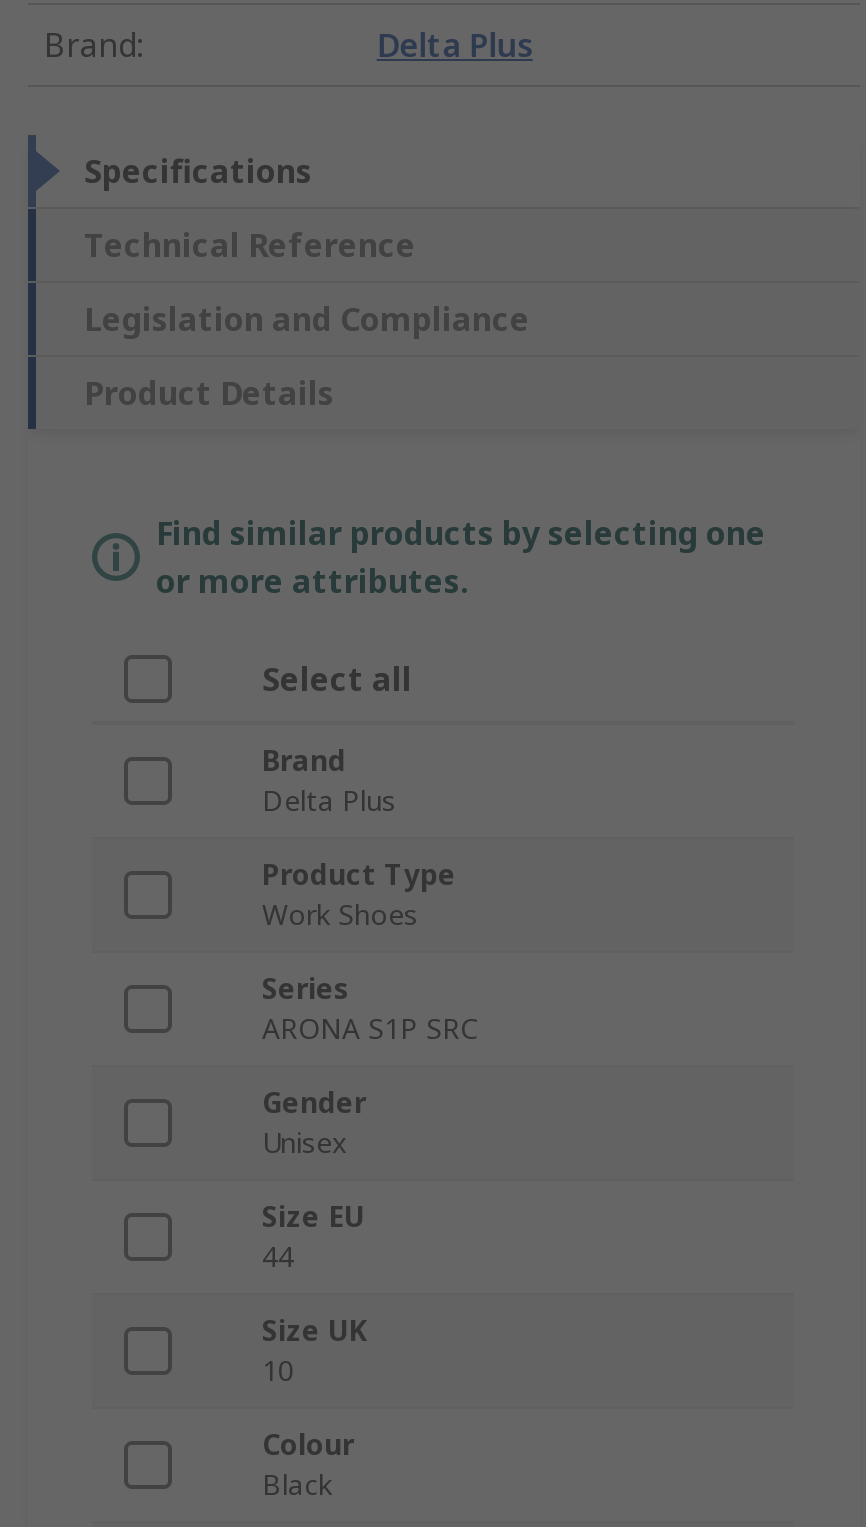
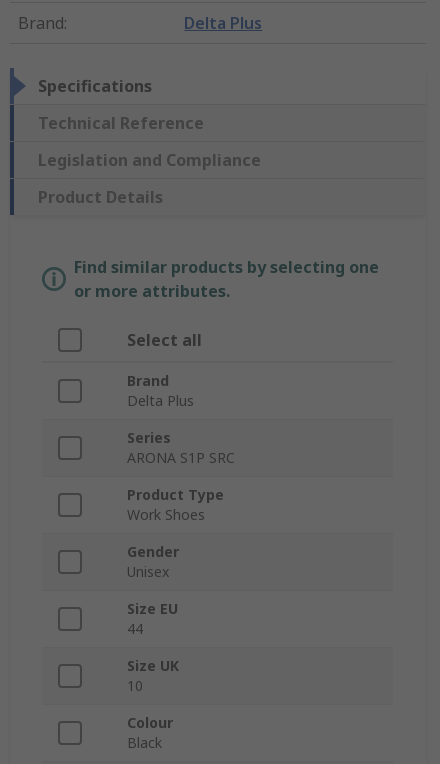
moved down: Product Type | Work Shoes

moved up: Series | ARONA S1P SRC
